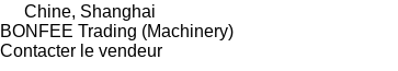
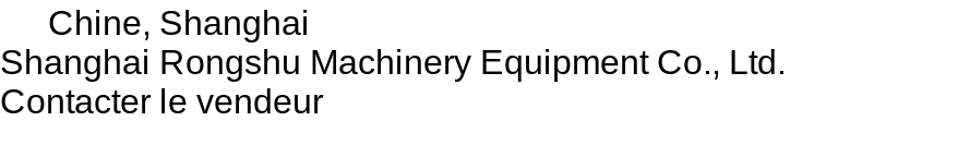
- BONFEE Trading (Machinery)
+ Shanghai Rongshu Machinery Equipment Co., Ltd.
